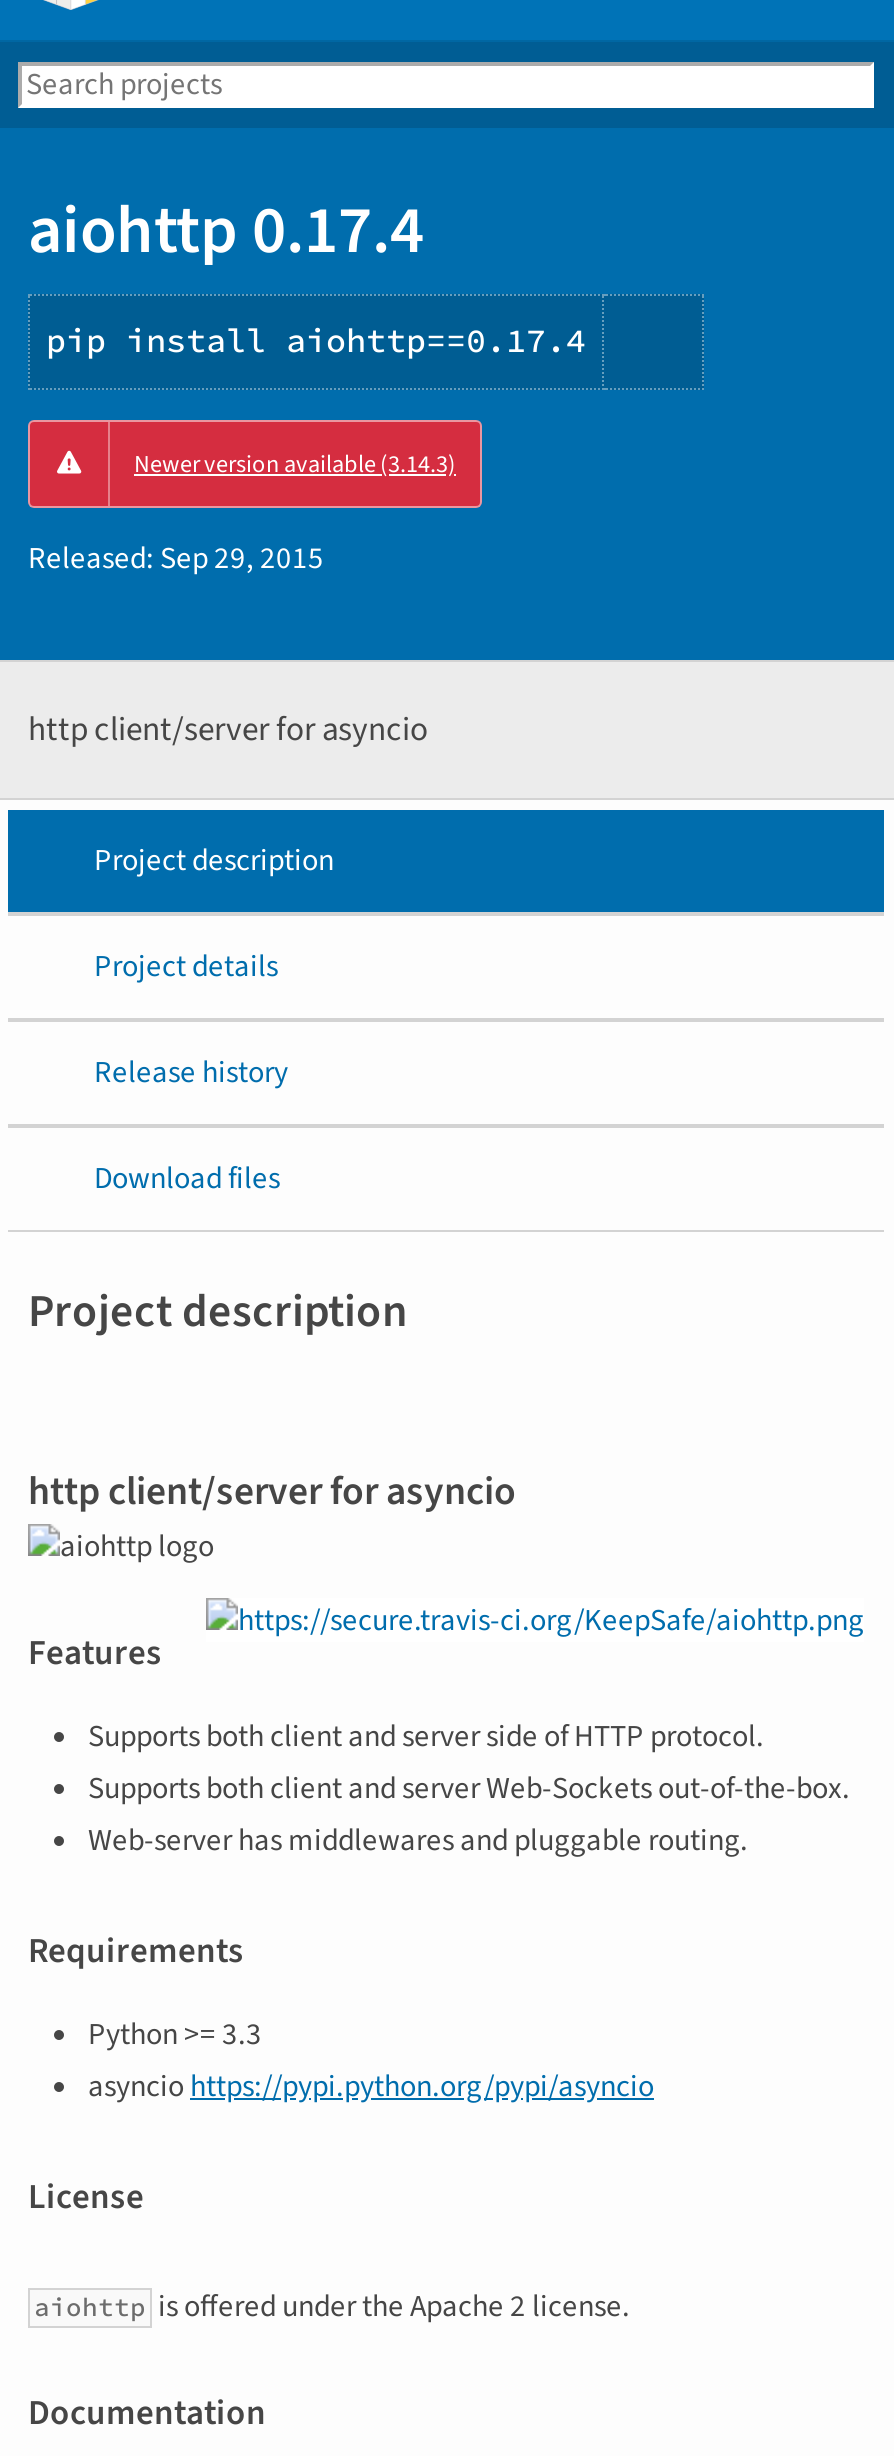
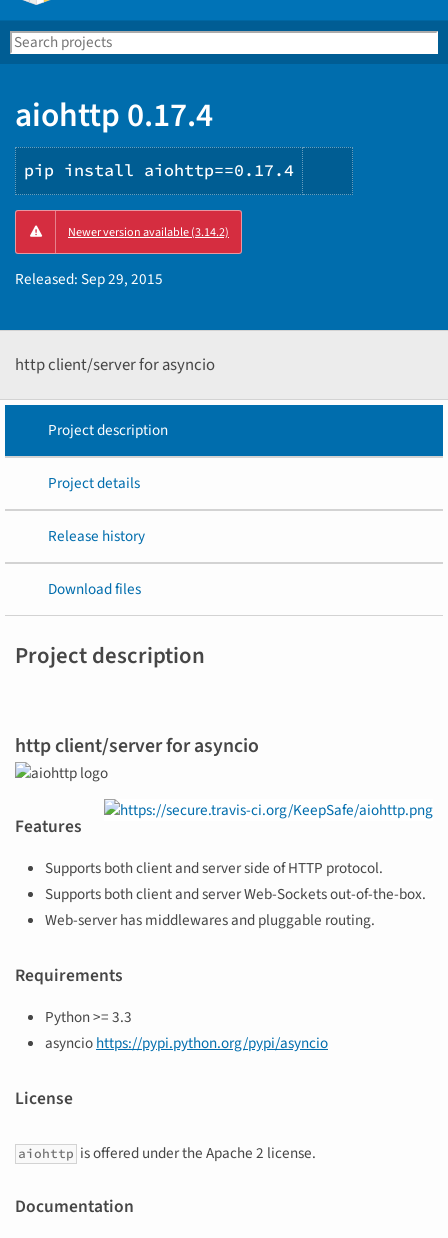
- Newer version available (3.14.3)
+ Newer version available (3.14.2)
